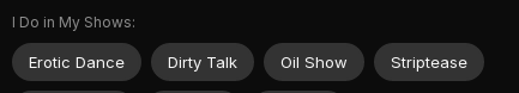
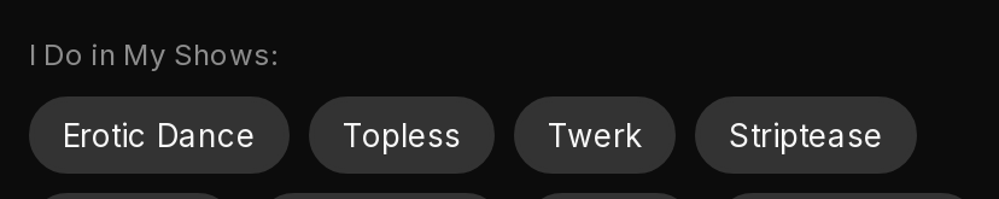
- Dirty Talk
- Oil Show
+ Topless
+ Twerk
